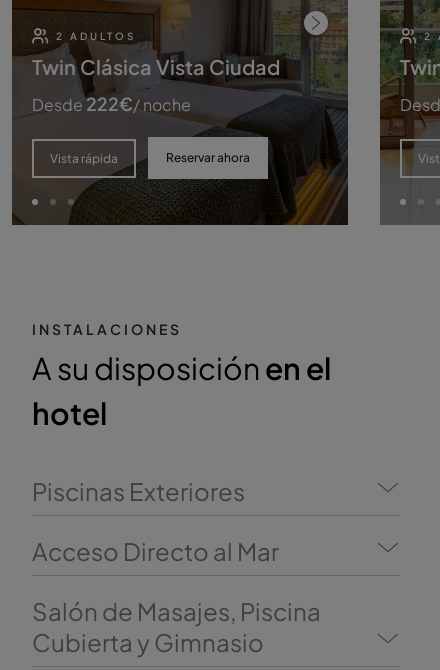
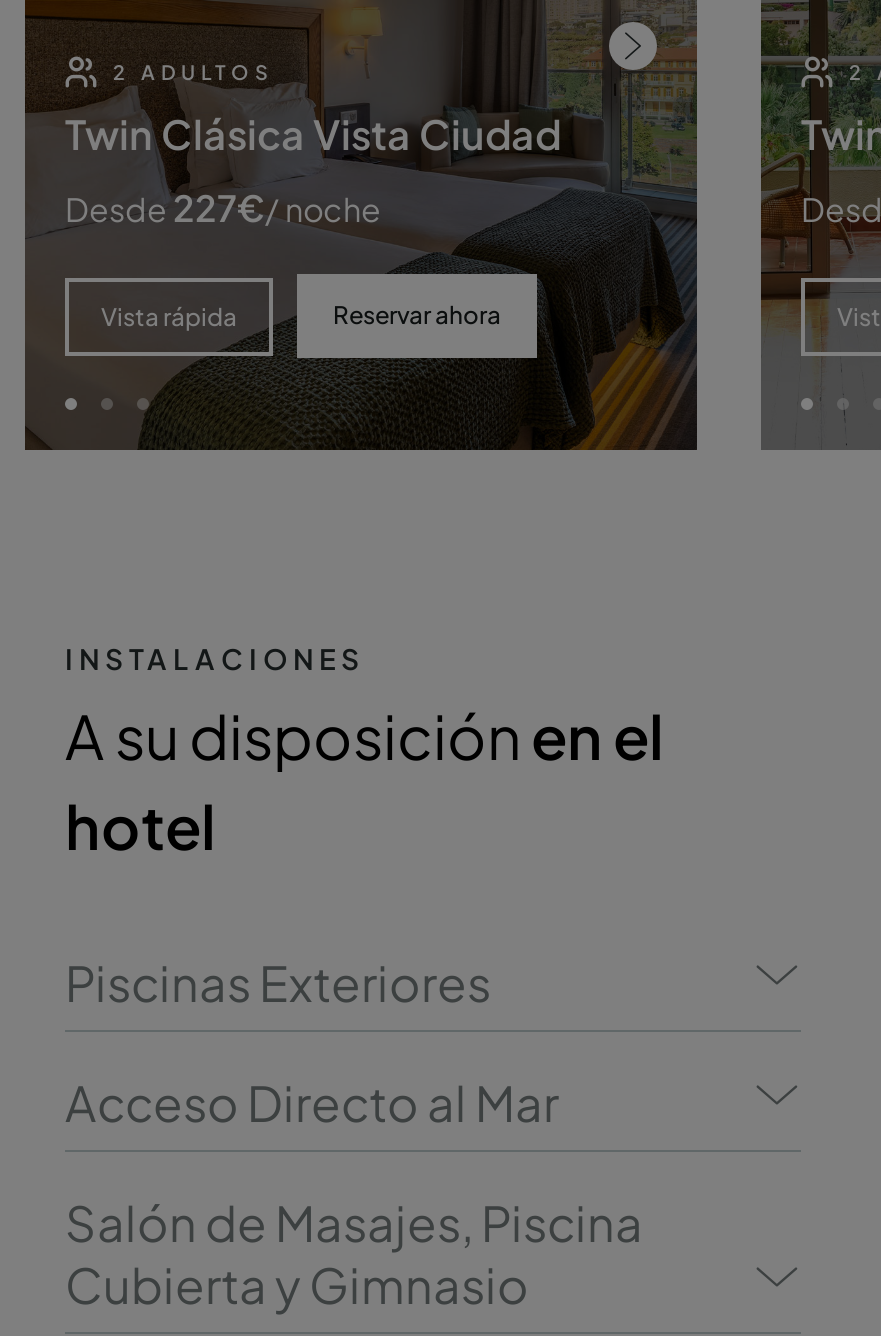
- Desde 222€/ noche
+ Desde 227€/ noche
